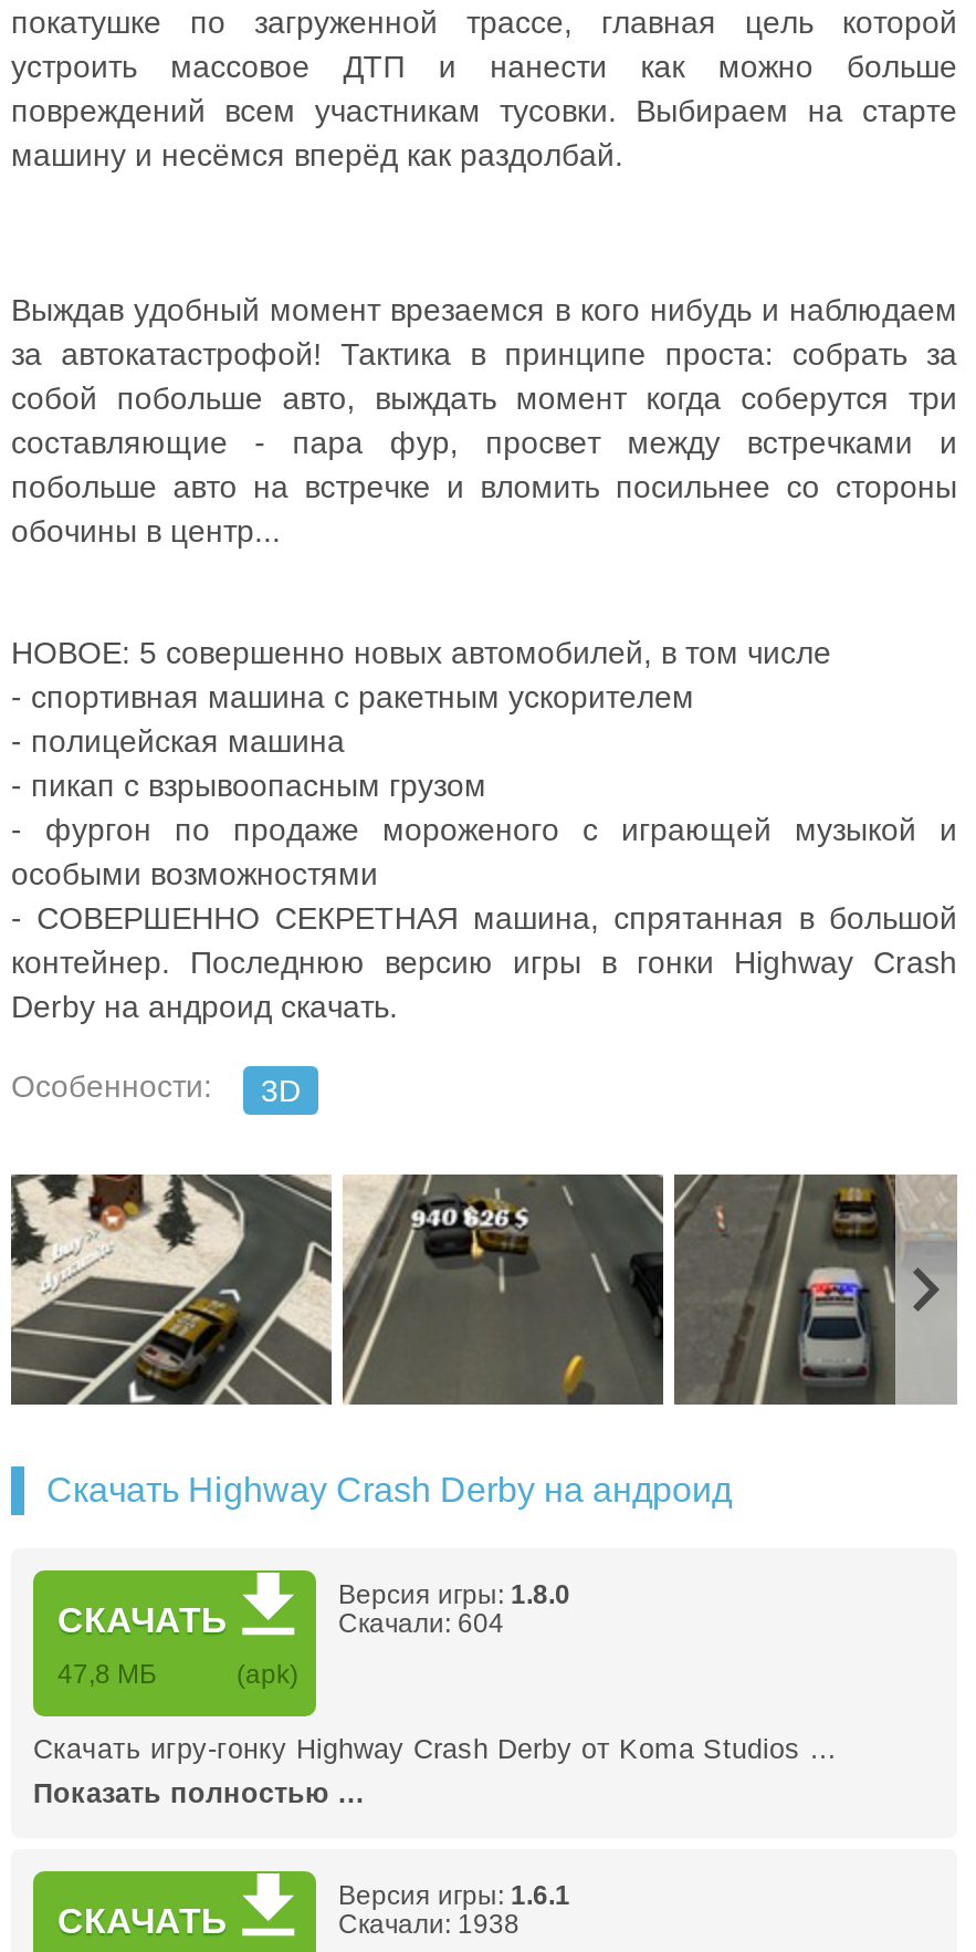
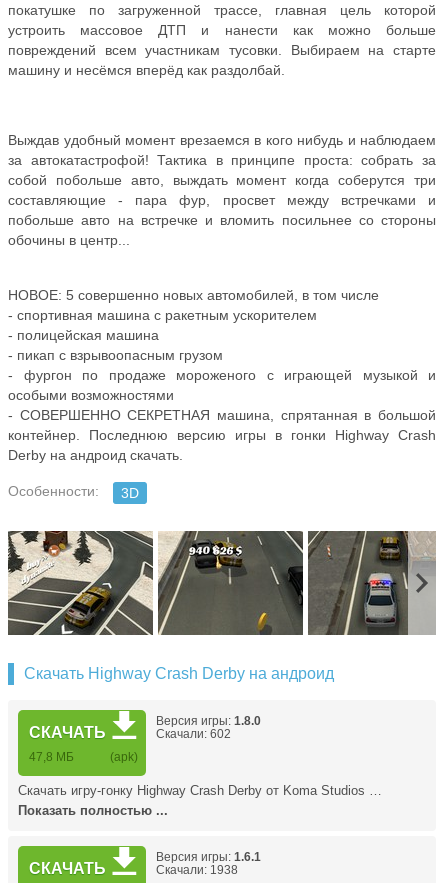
- Скачали: 604
+ Скачали: 602
